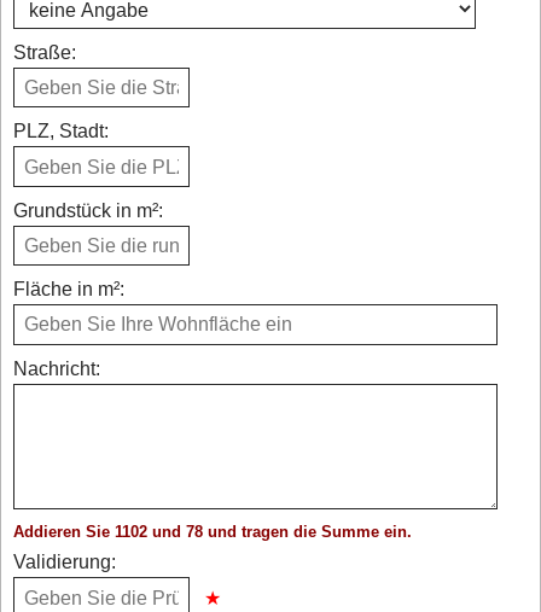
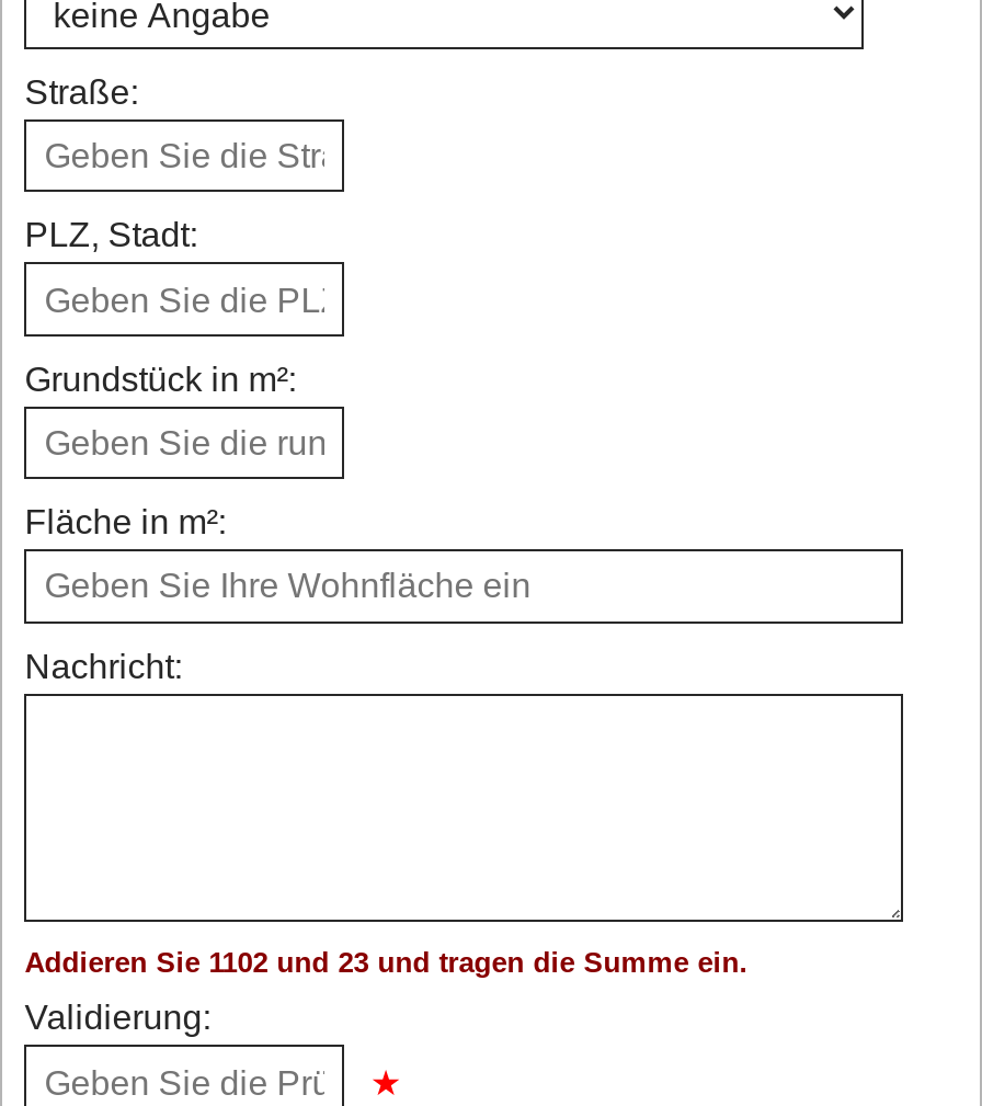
- Addieren Sie 1102 und 78 und tragen die Summe ein.
+ Addieren Sie 1102 und 23 und tragen die Summe ein.
